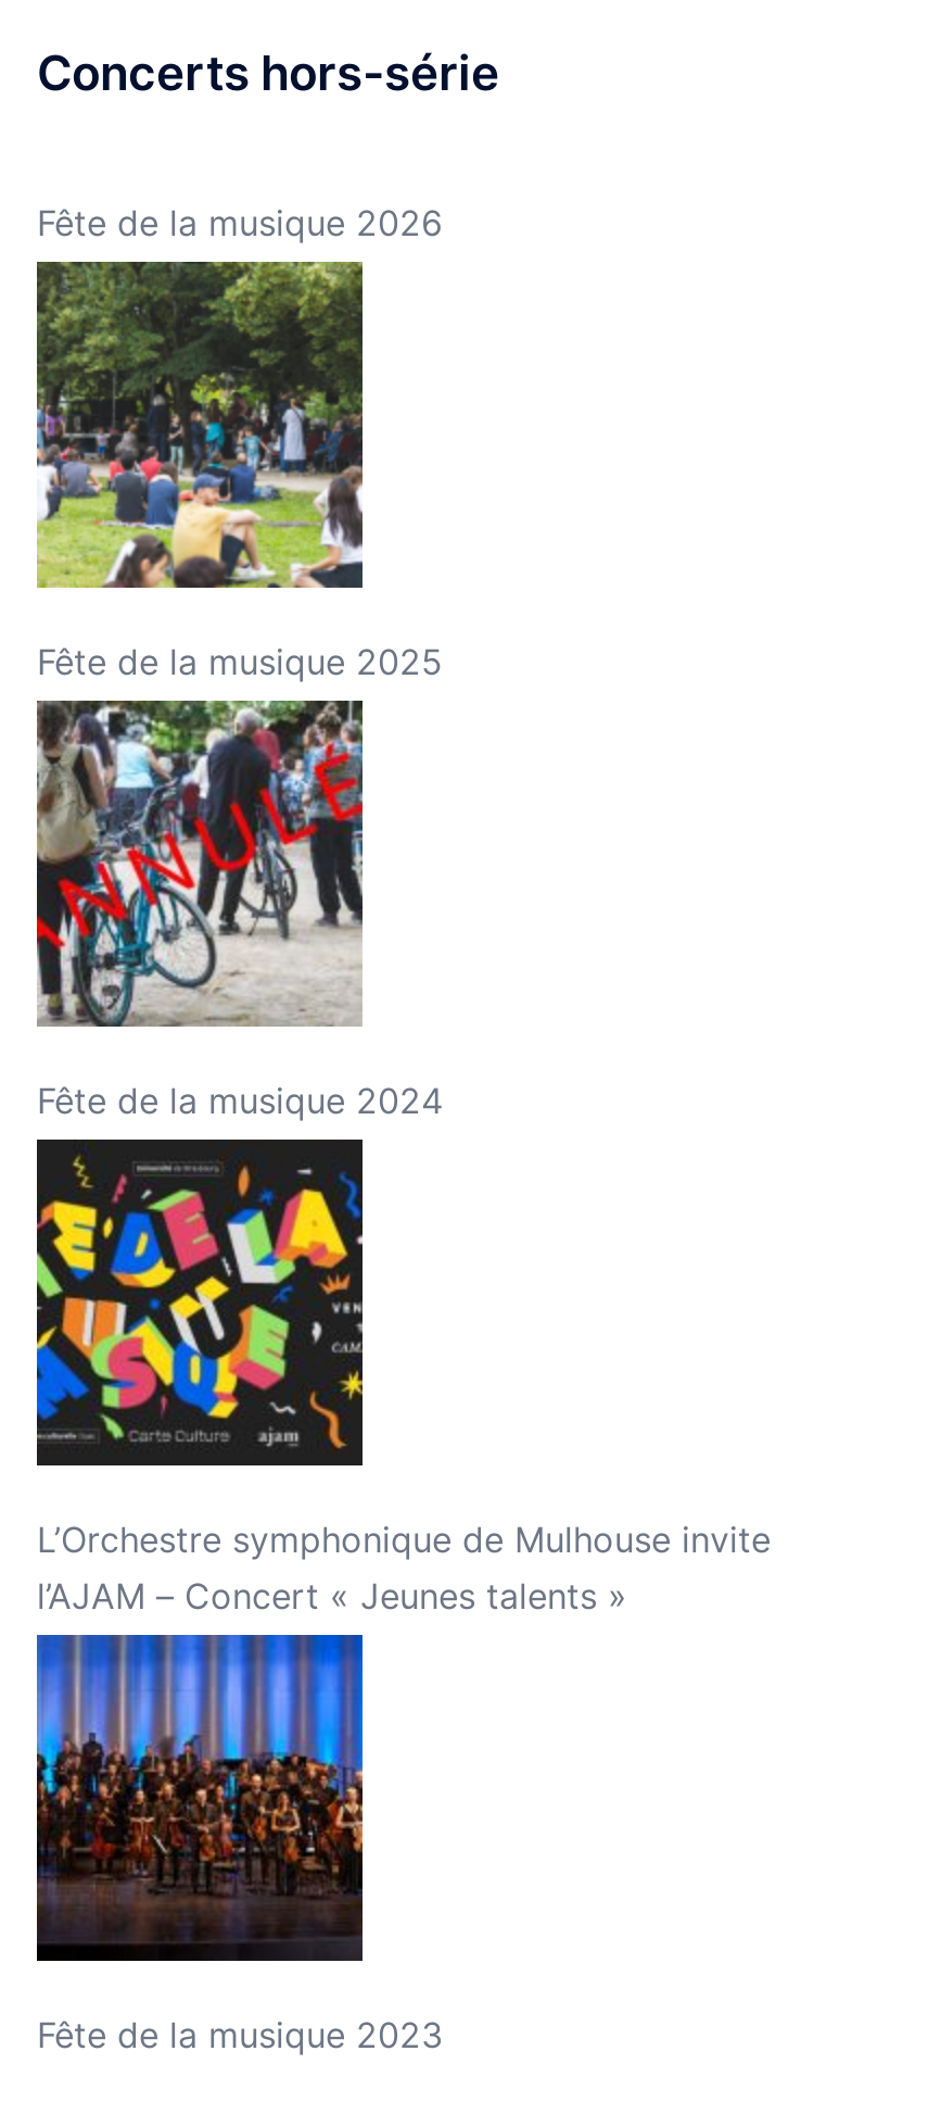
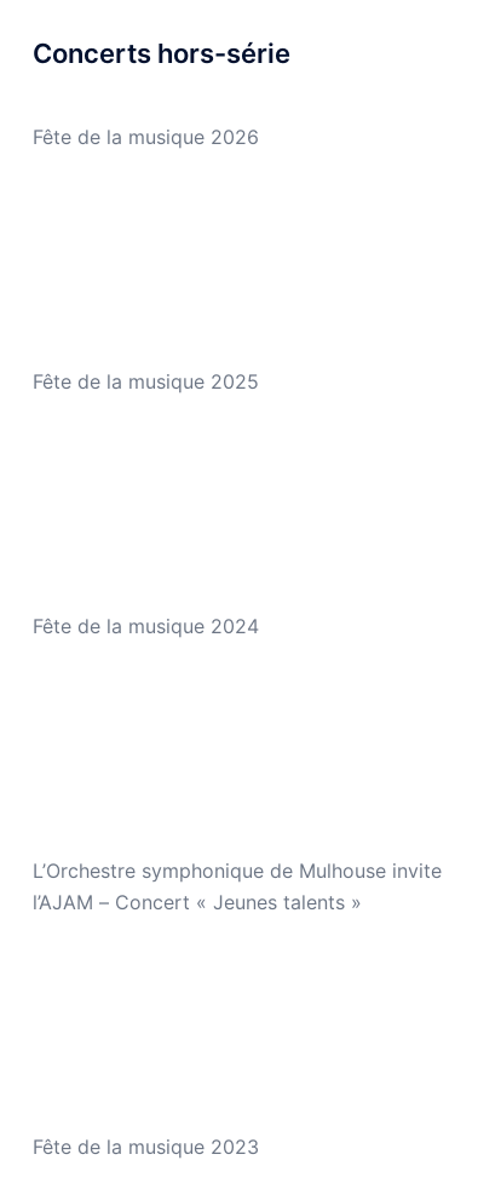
- [image]

- [image]

- [image]

- [image]
